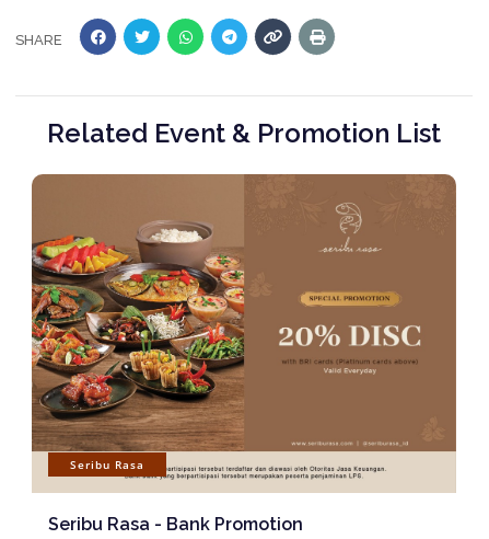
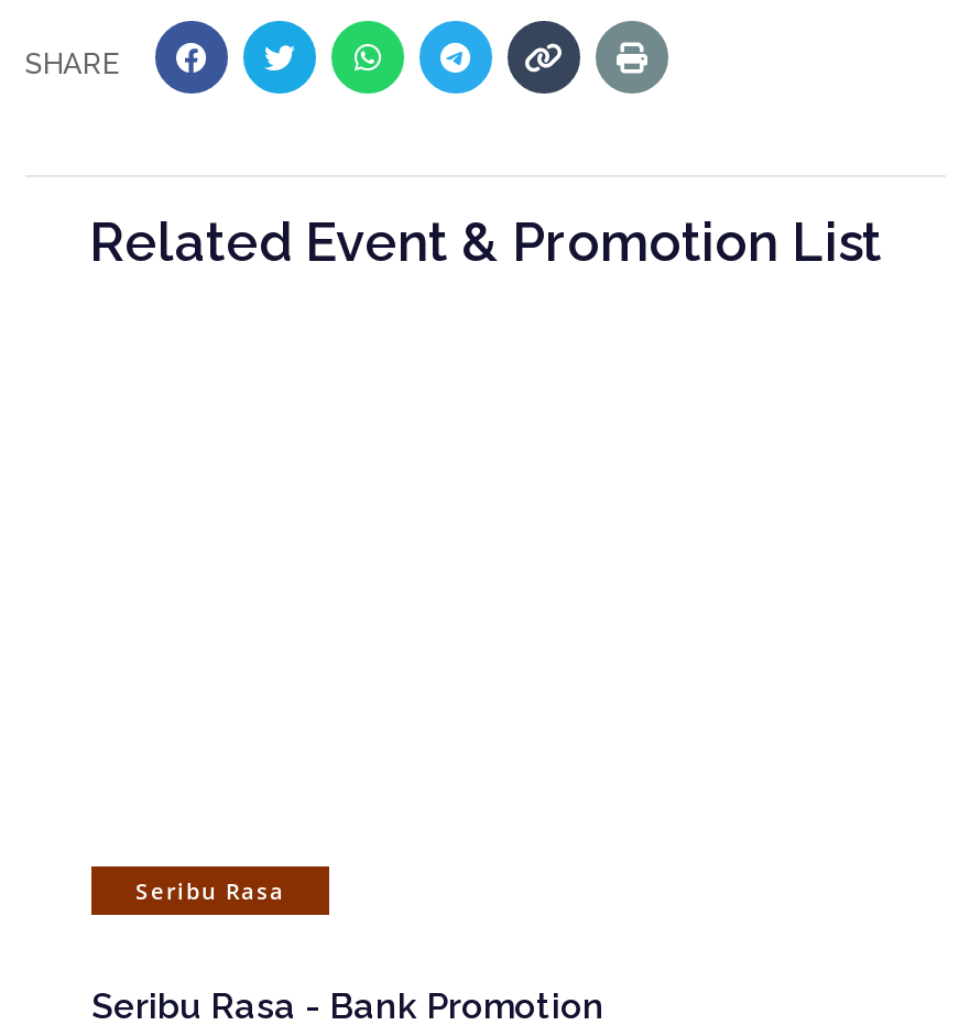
- [image]
